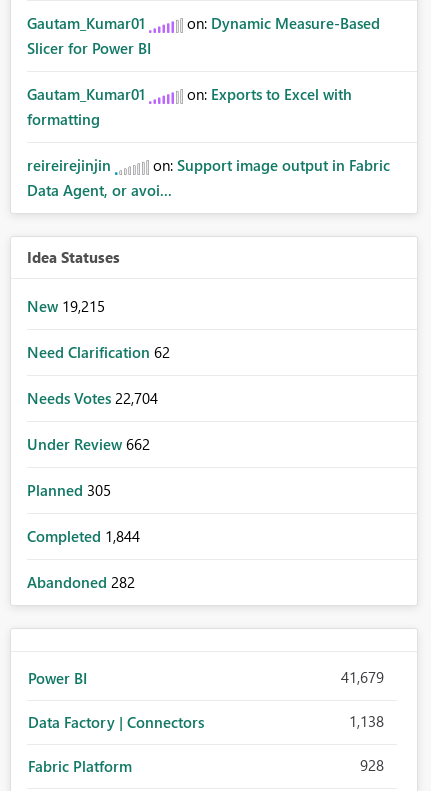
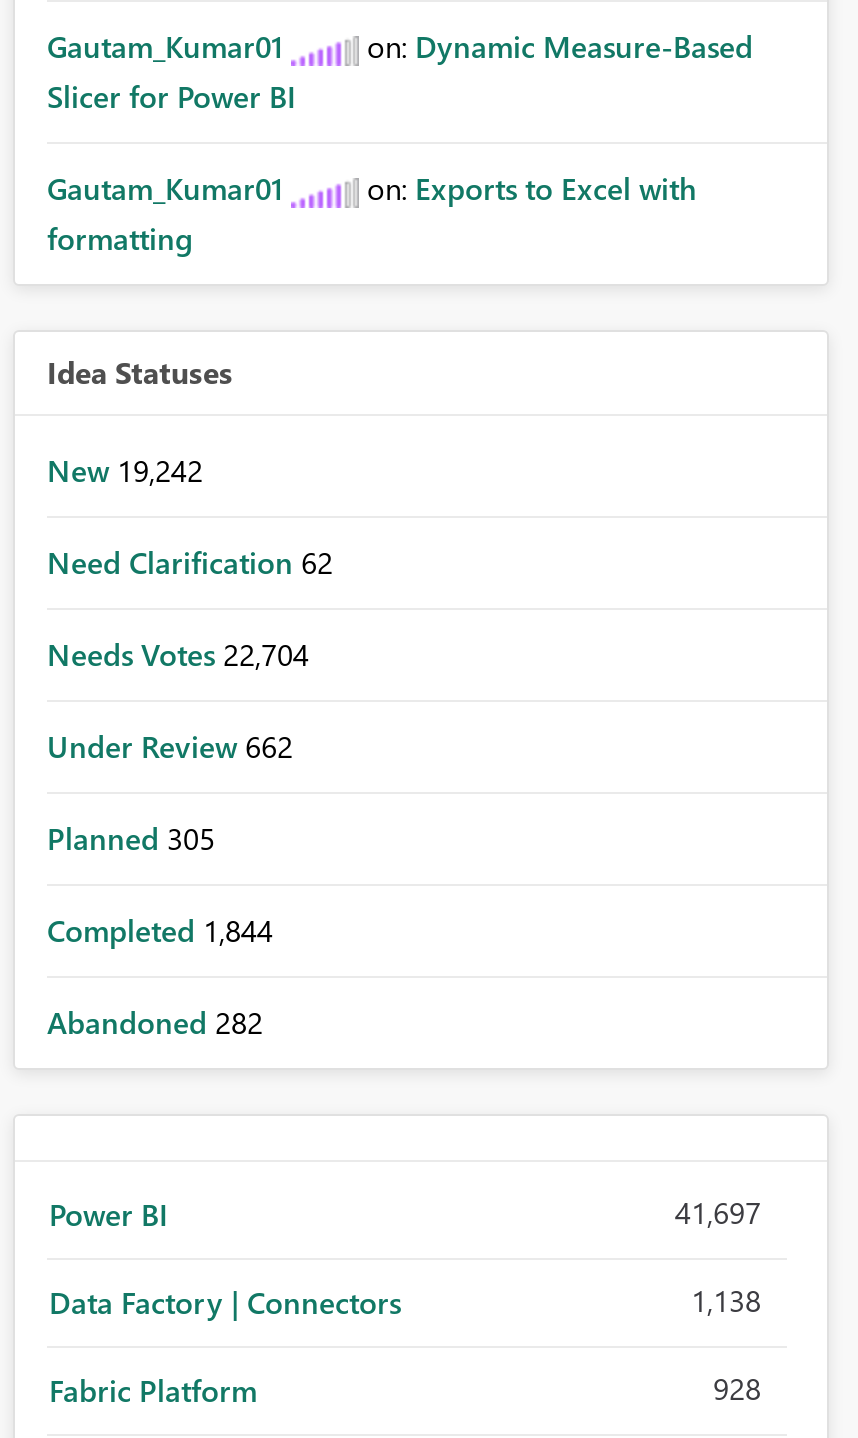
- reireirejinjin
- on: Support image output in Fabric
- Data Agent, or avoi...

- New 19,215
+ New 19,242

- 41,679
+ 41,697
